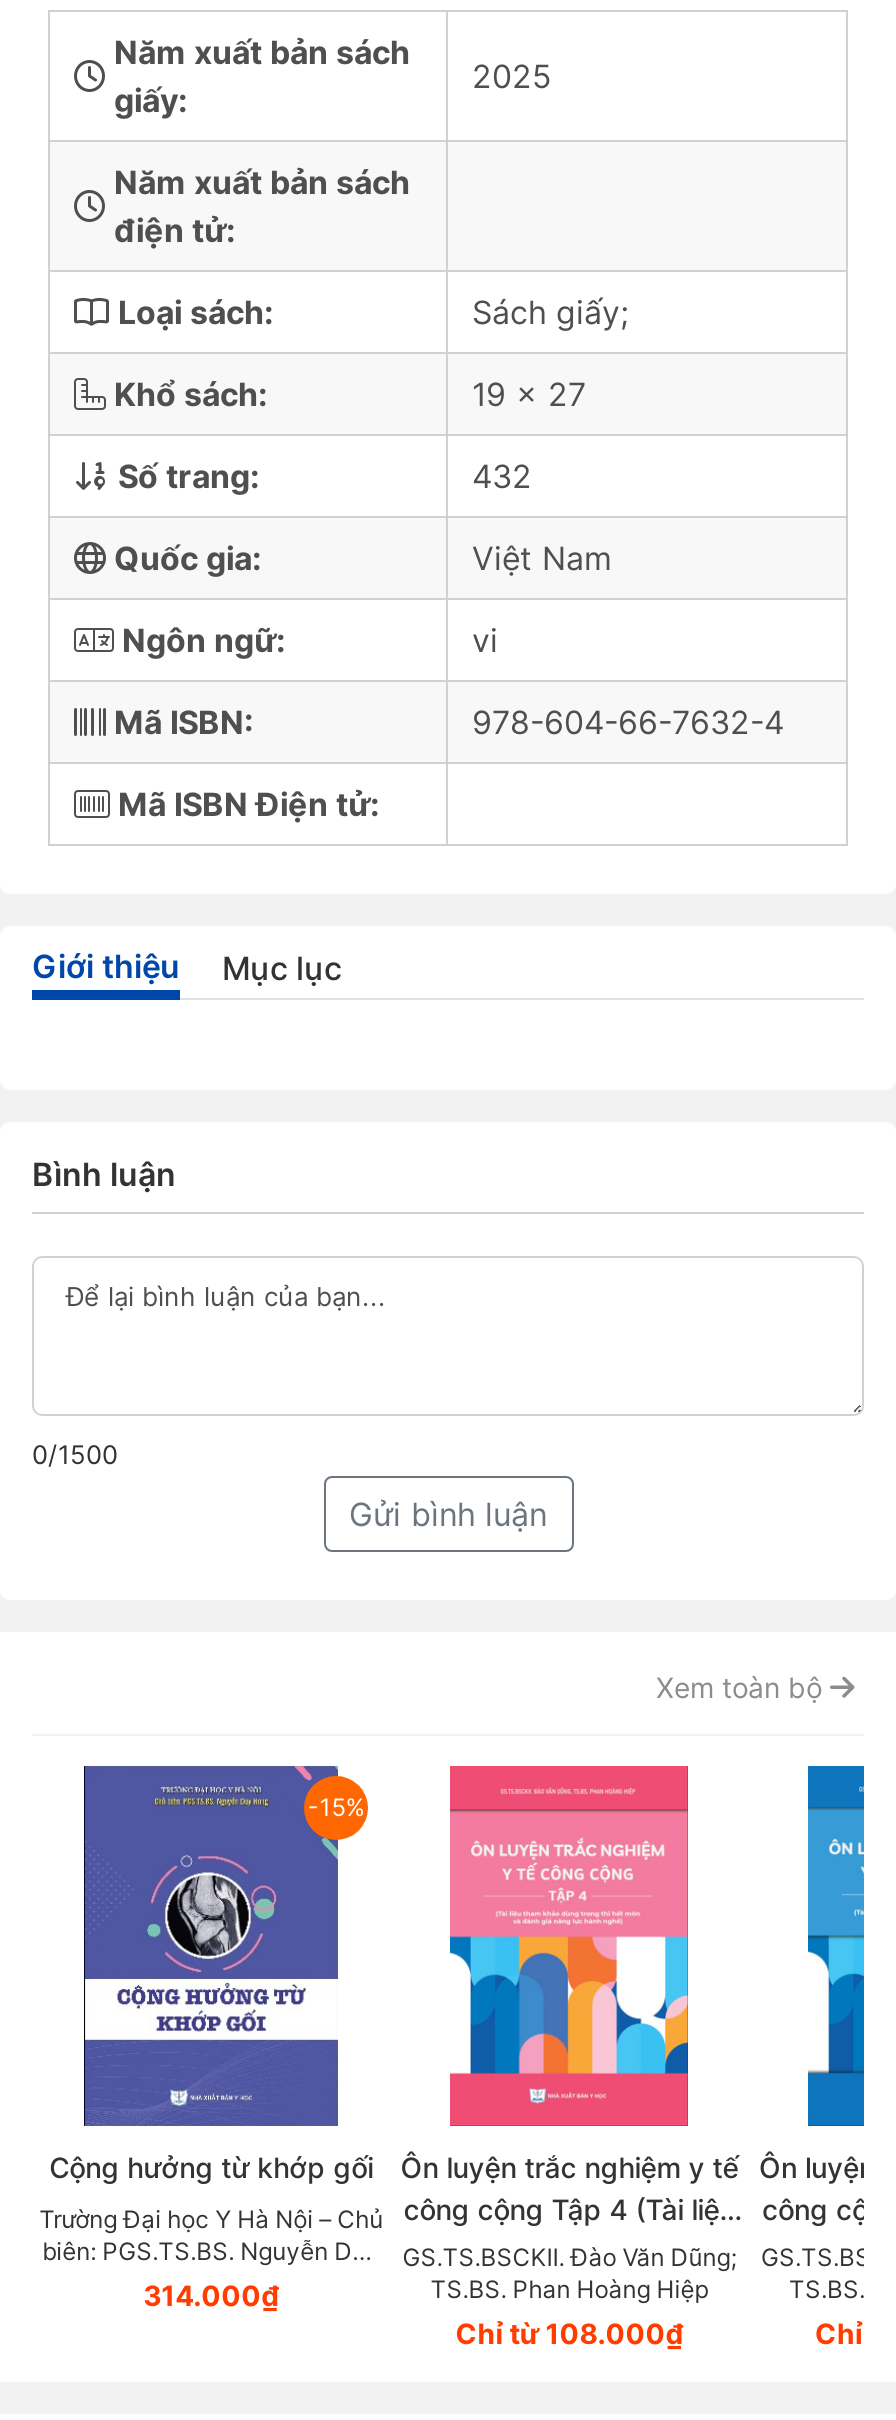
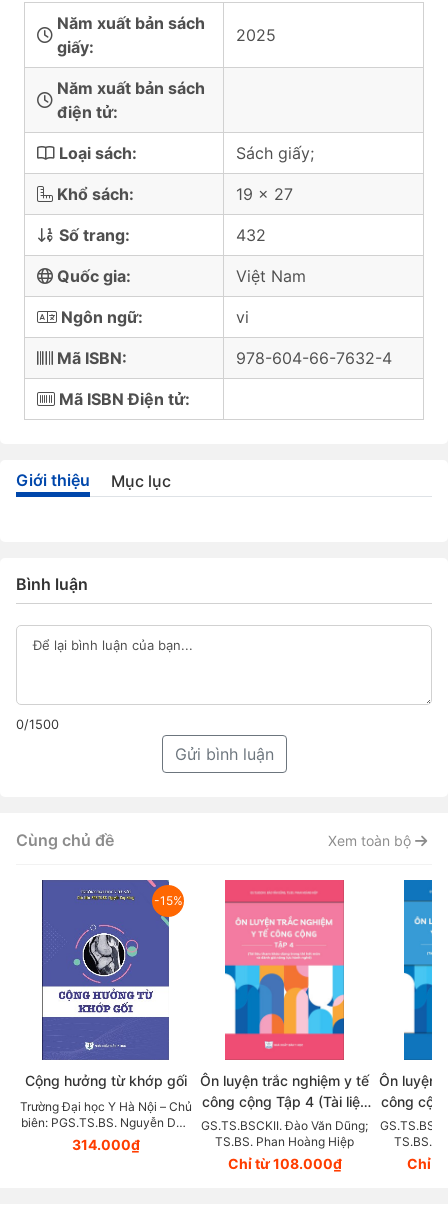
+ Cùng chủ đề
